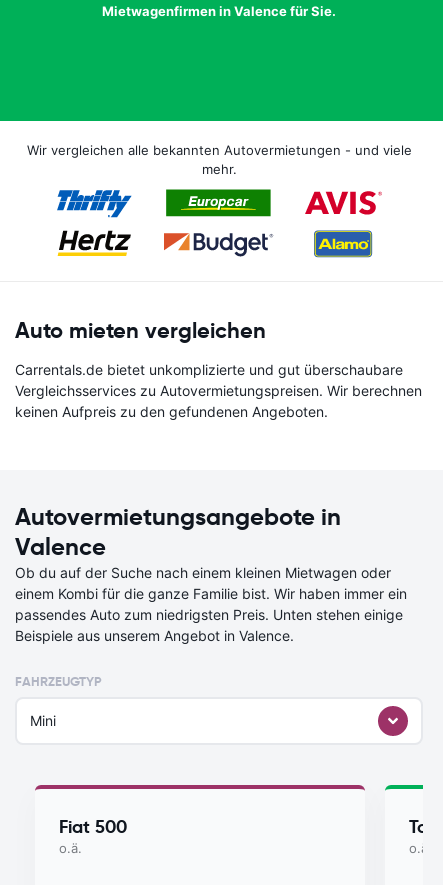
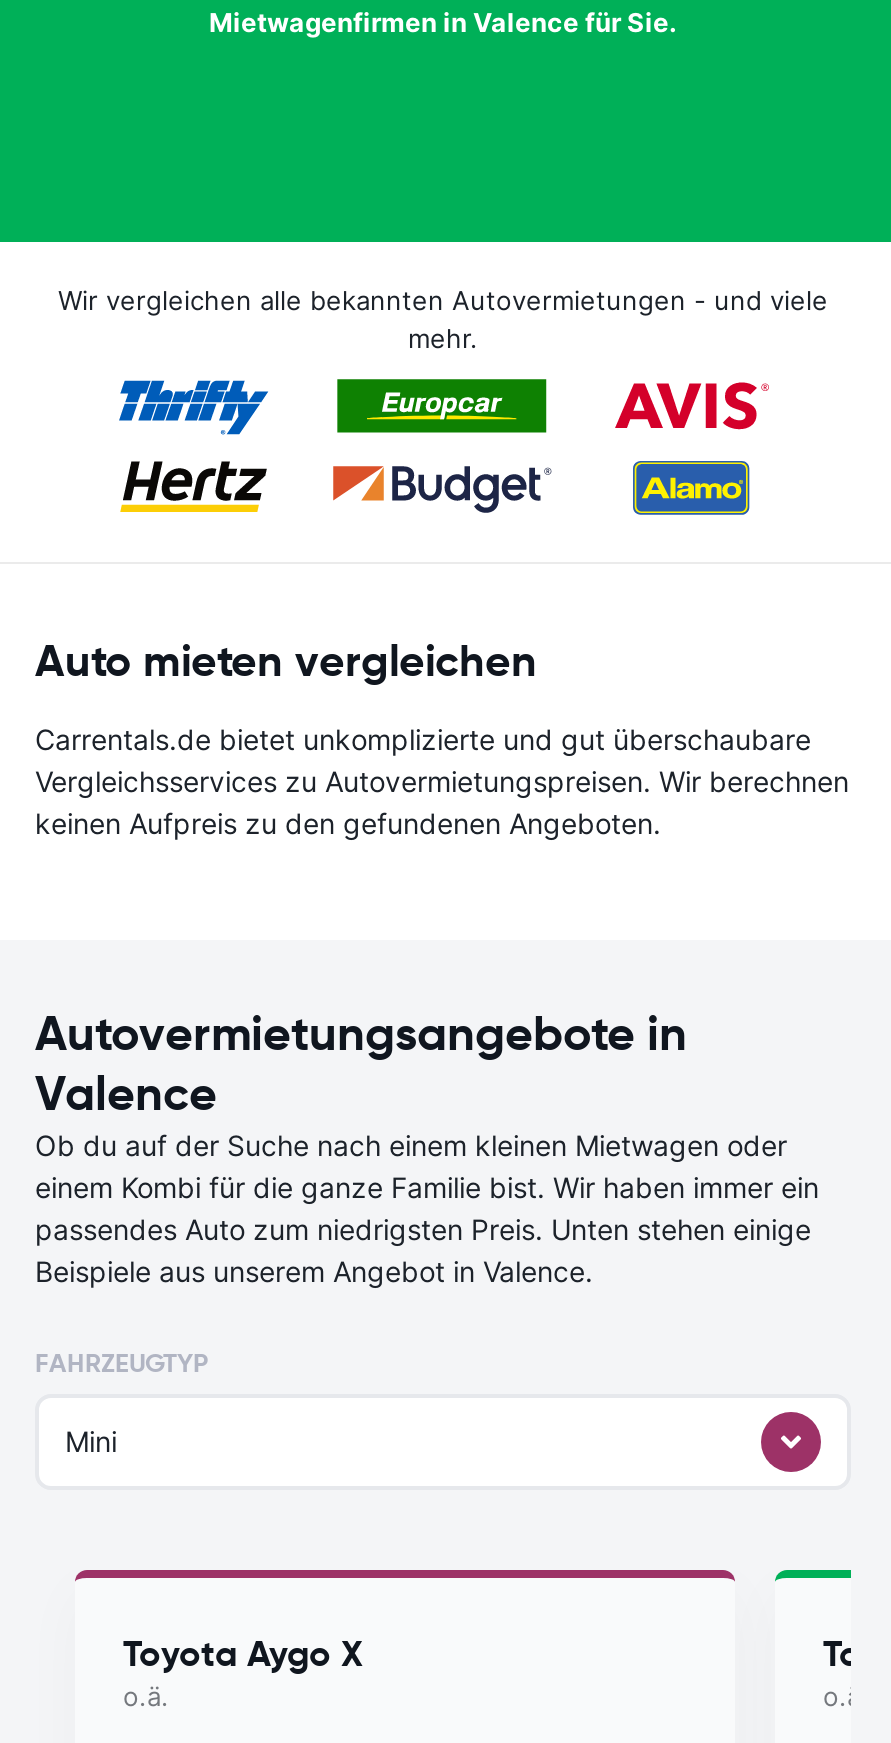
- Fiat 500
+ Toyota Aygo X
